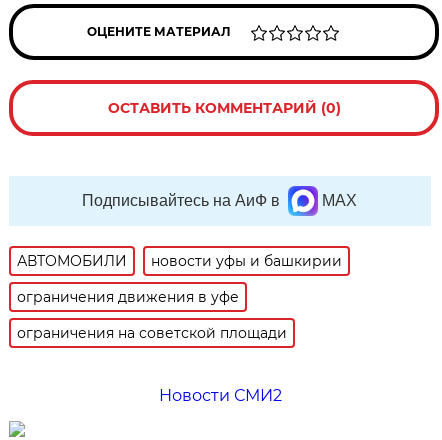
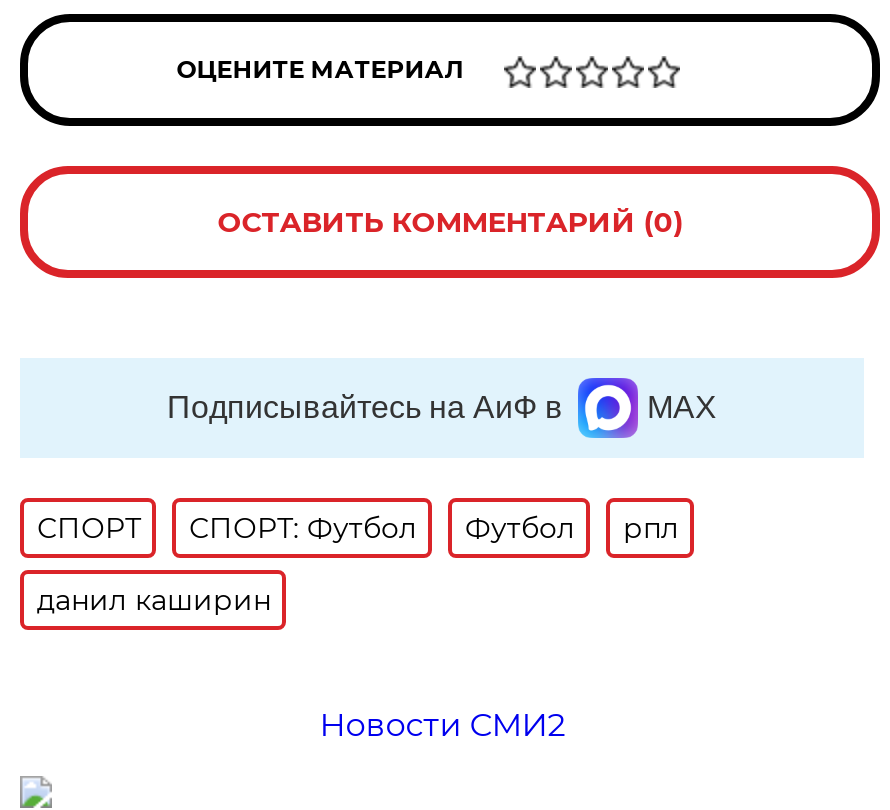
- АВТОМОБИЛИ
- новости уфы и башкирии
- ограничения движения в уфе
- ограничения на советской площади
+ СПОРТ
+ СПОРТ: Футбол
+ Футбол
+ рпл
+ данил каширин
